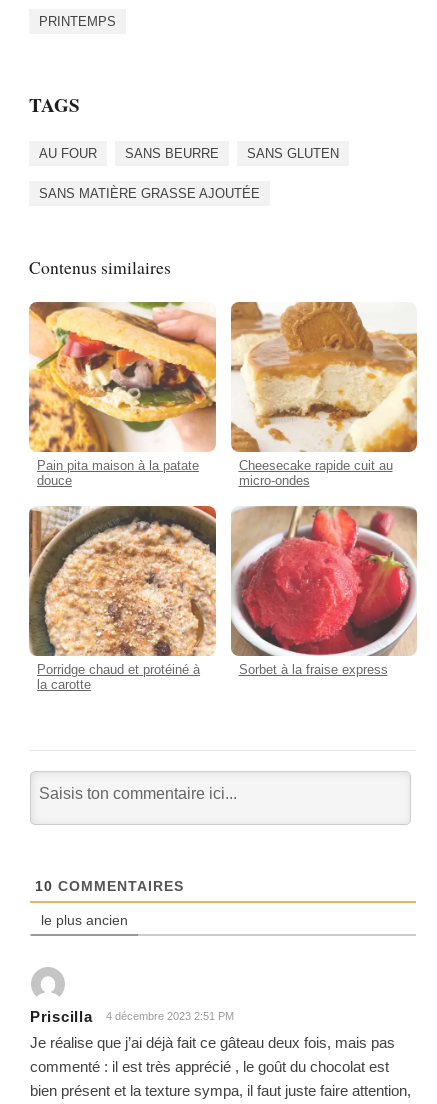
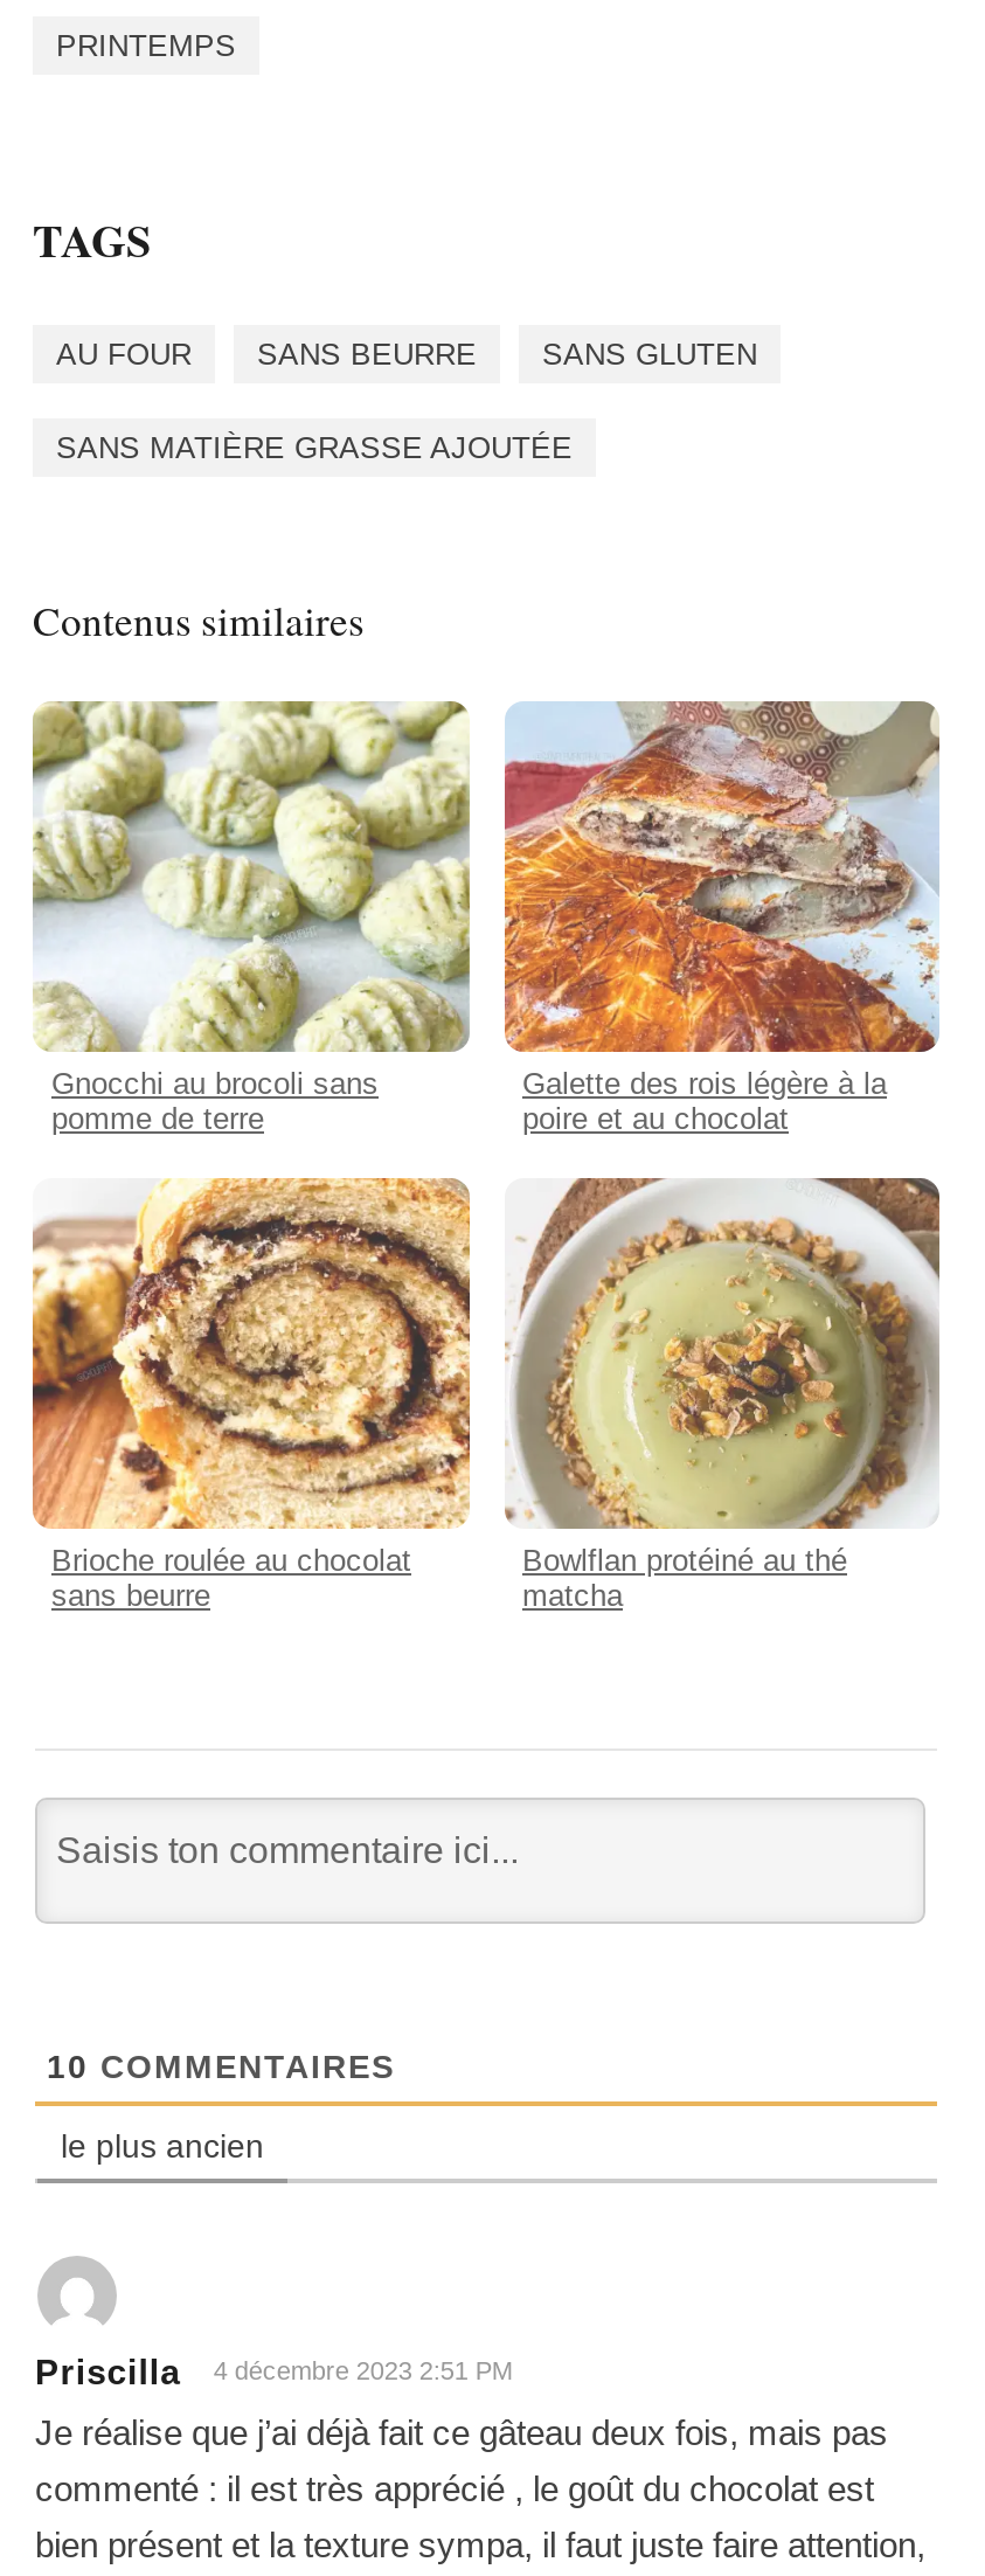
- [image]
- Pain pita maison à la patate
- douce
+ [image]
+ Gnocchi au brocoli sans
+ pomme de terre

- [image]
- Cheesecake rapide cuit au
- micro-ondes
+ [image]
+ Galette des rois légère à la
+ poire et au chocolat

- [image]
- Porridge chaud et protéiné à
- la carotte
+ [image]
+ Brioche roulée au chocolat
+ sans beurre

- [image]
- Sorbet à la fraise express
+ [image]
+ Bowlflan protéiné au thé
+ matcha
